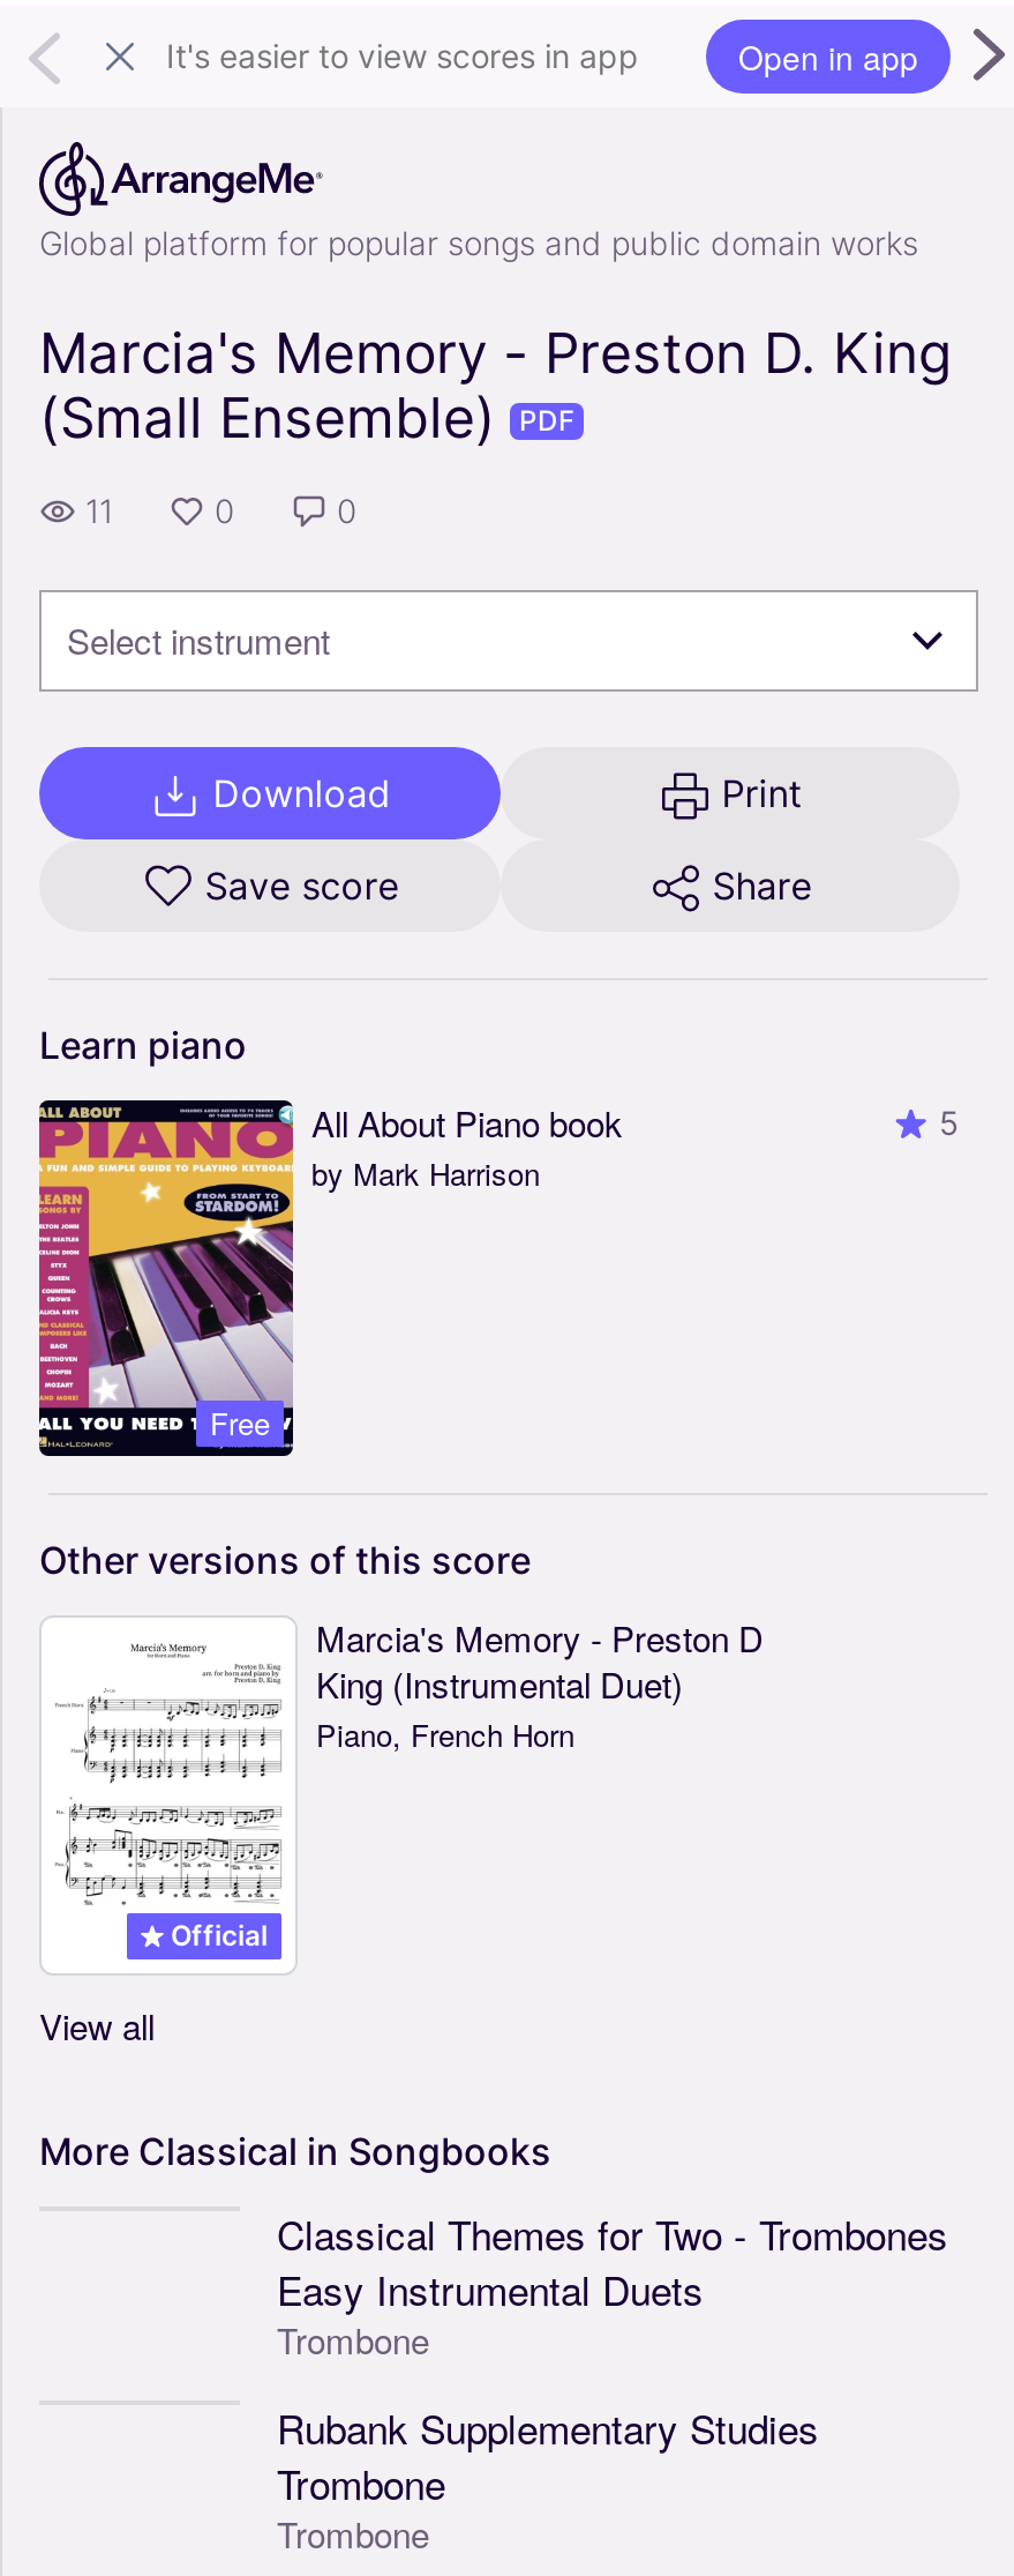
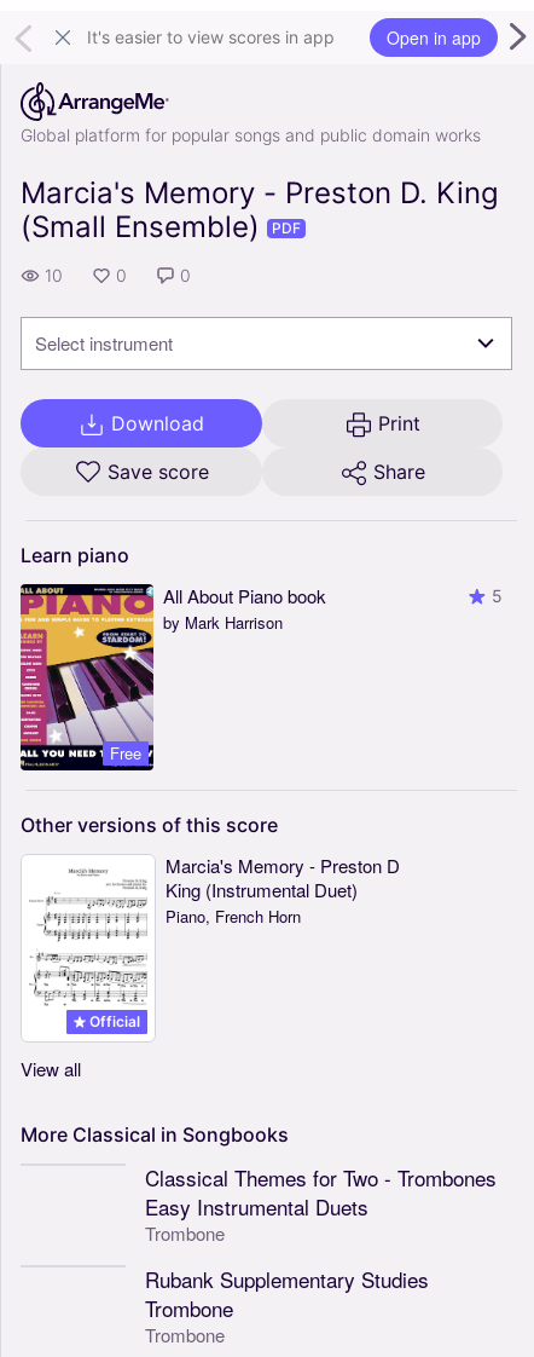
- 11
+ 10
